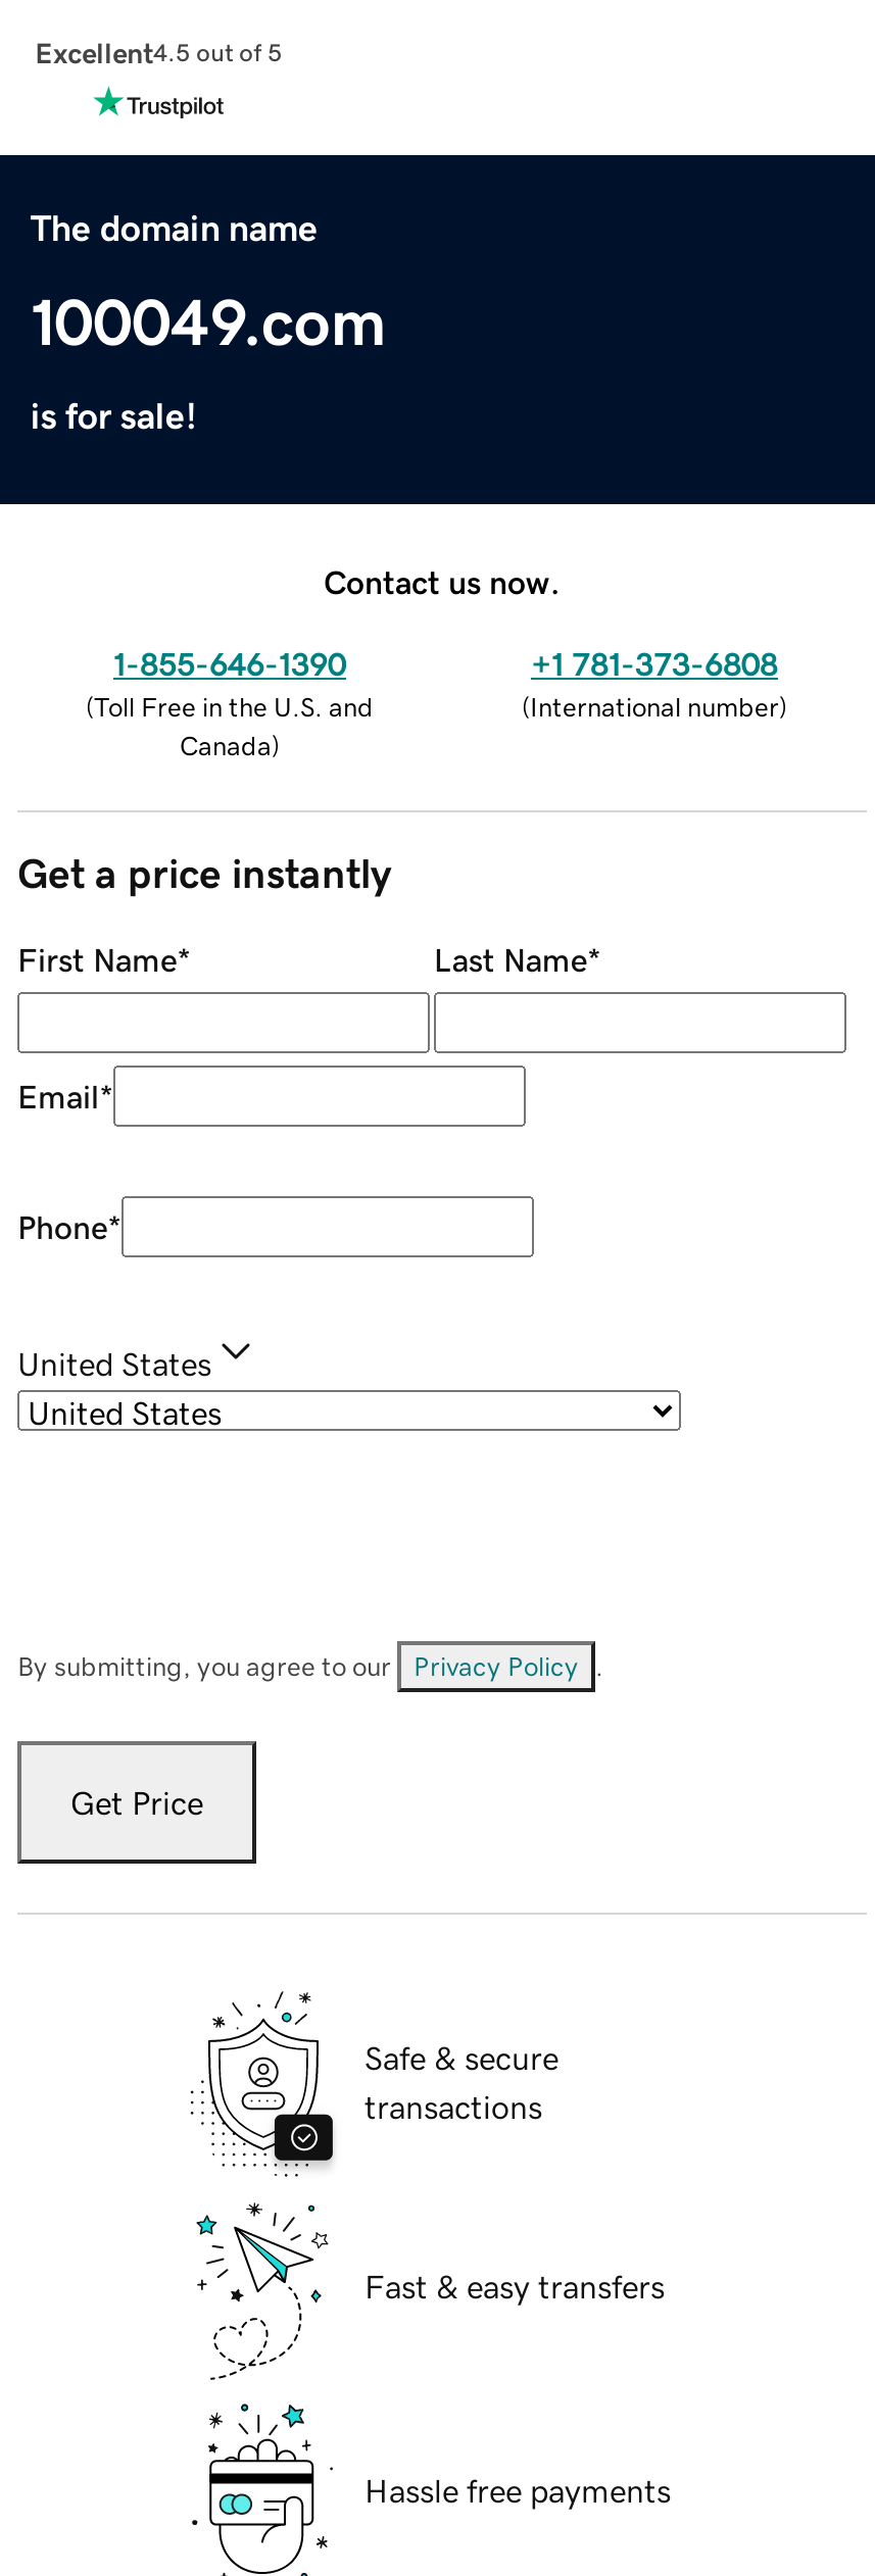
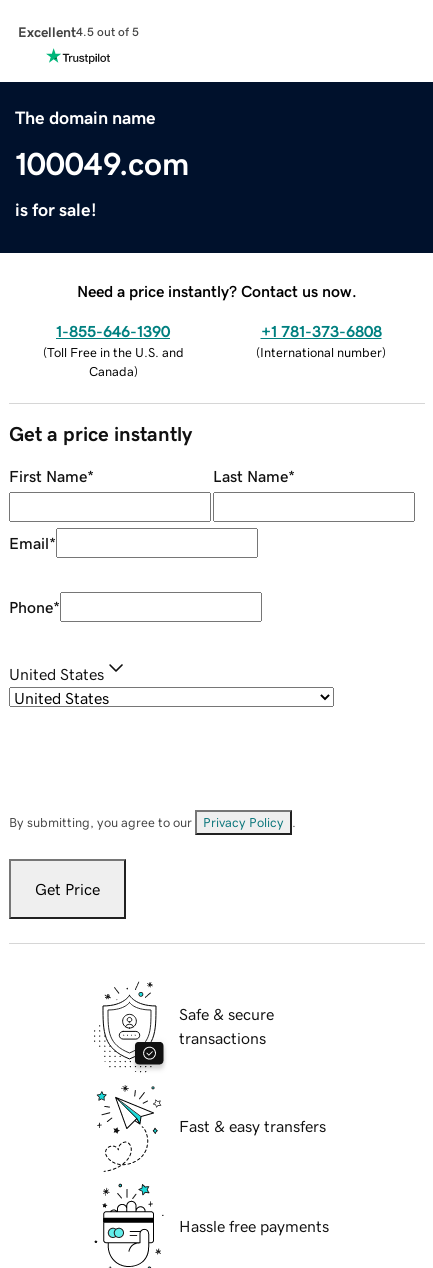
- Contact us now.
+ Need a price instantly? Contact us now.
